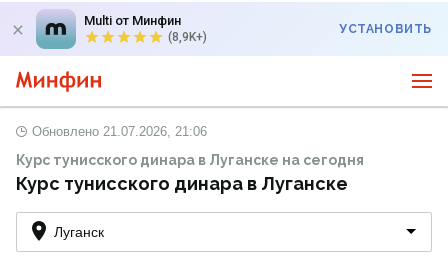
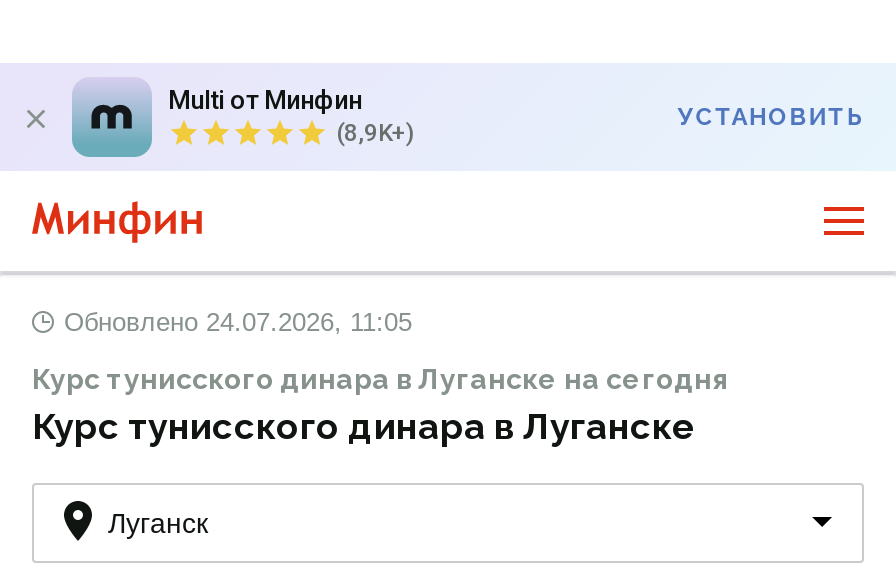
- Обновлено 21.07.2026, 21:06
+ Обновлено 24.07.2026, 11:05
